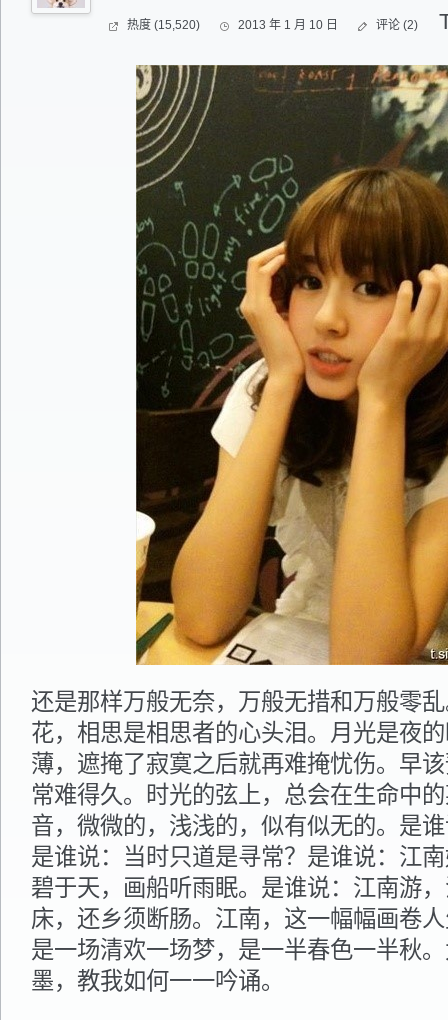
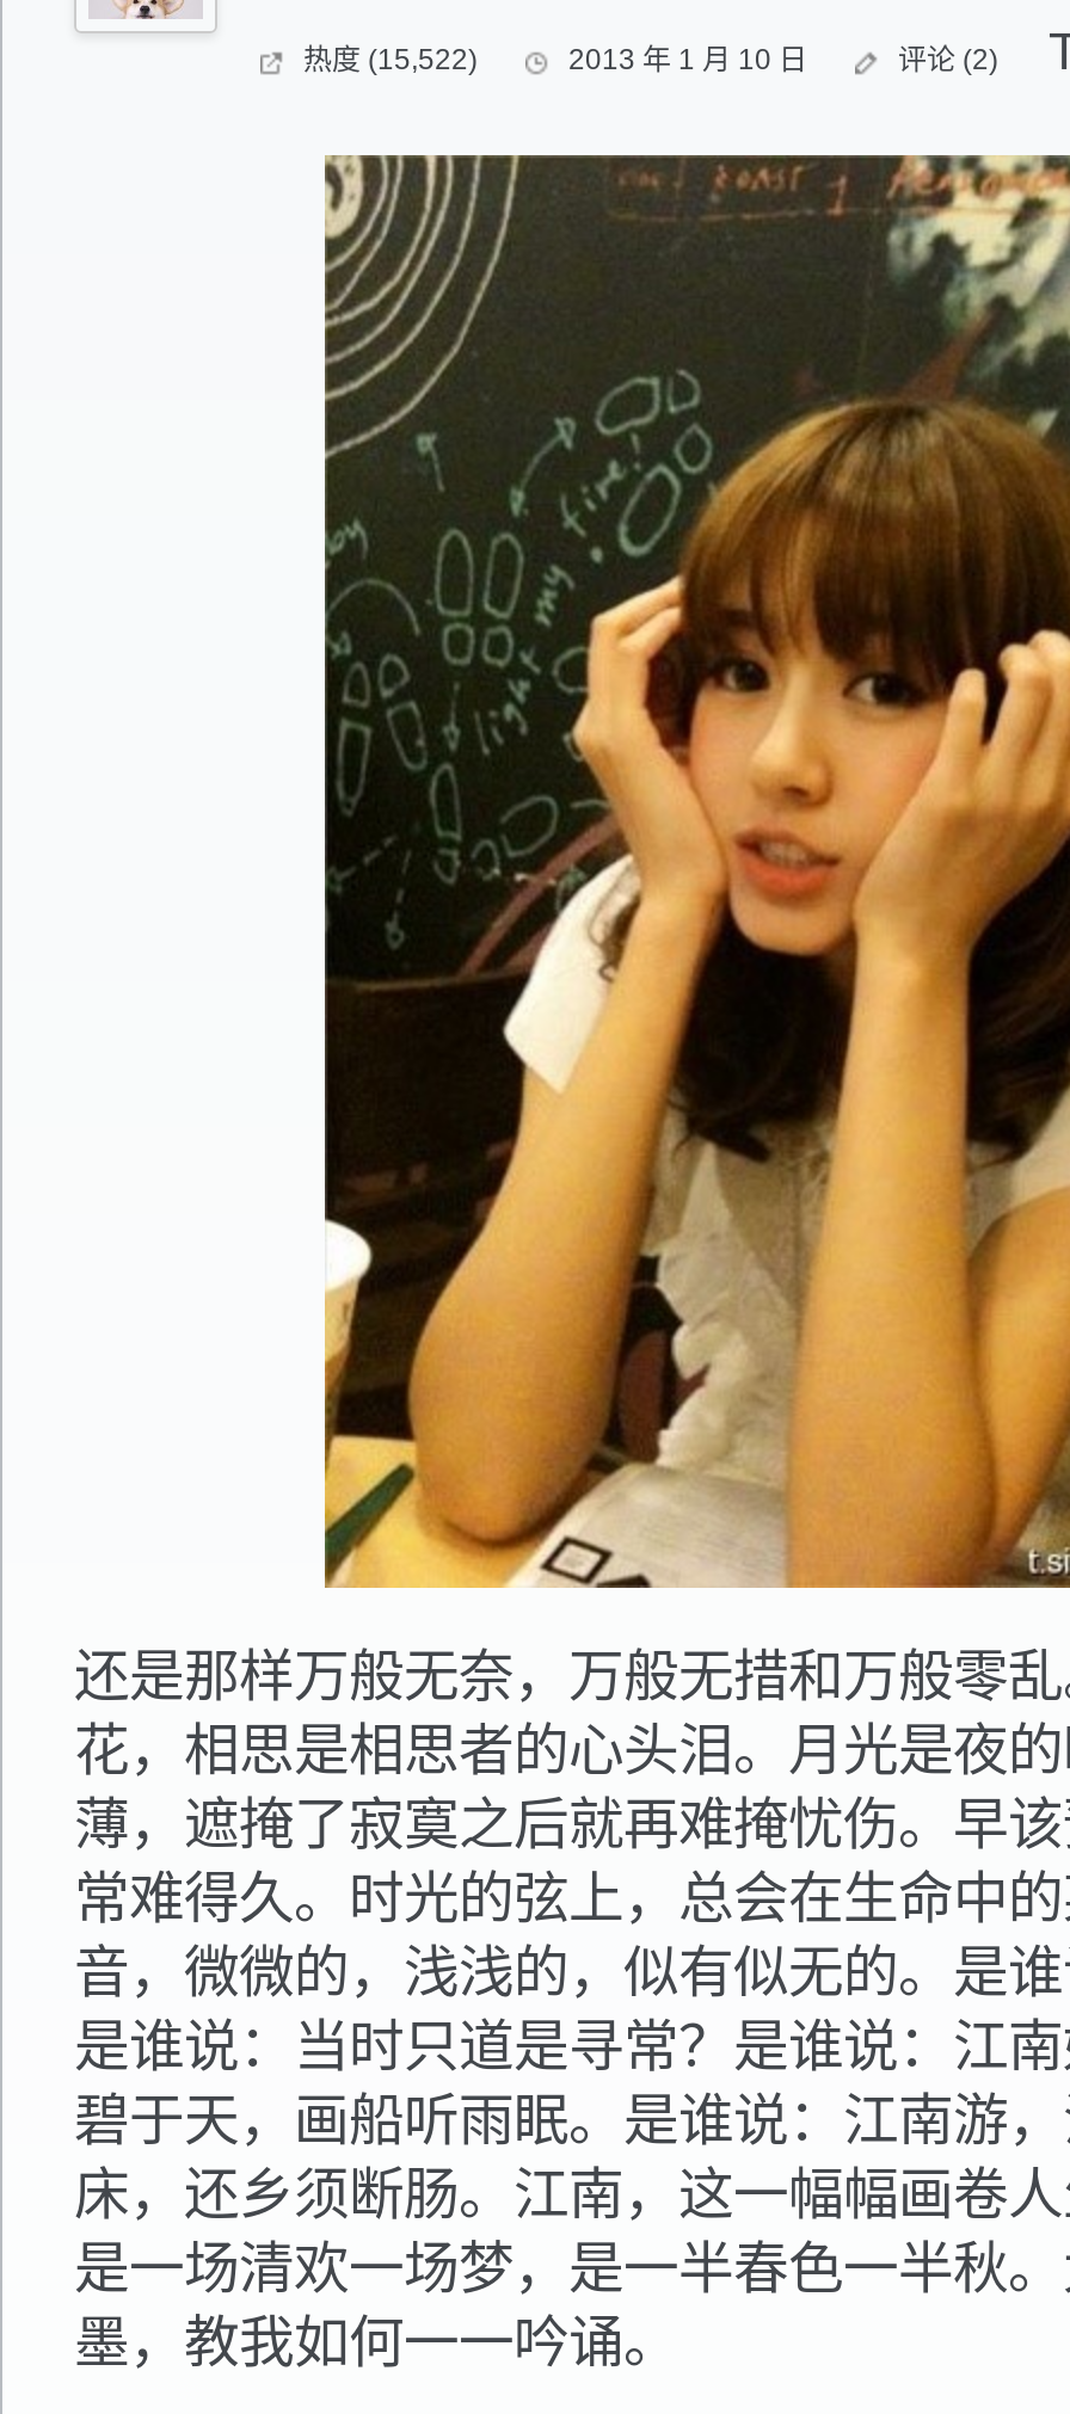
- 热度 (15,520)
+ 热度 (15,522)
